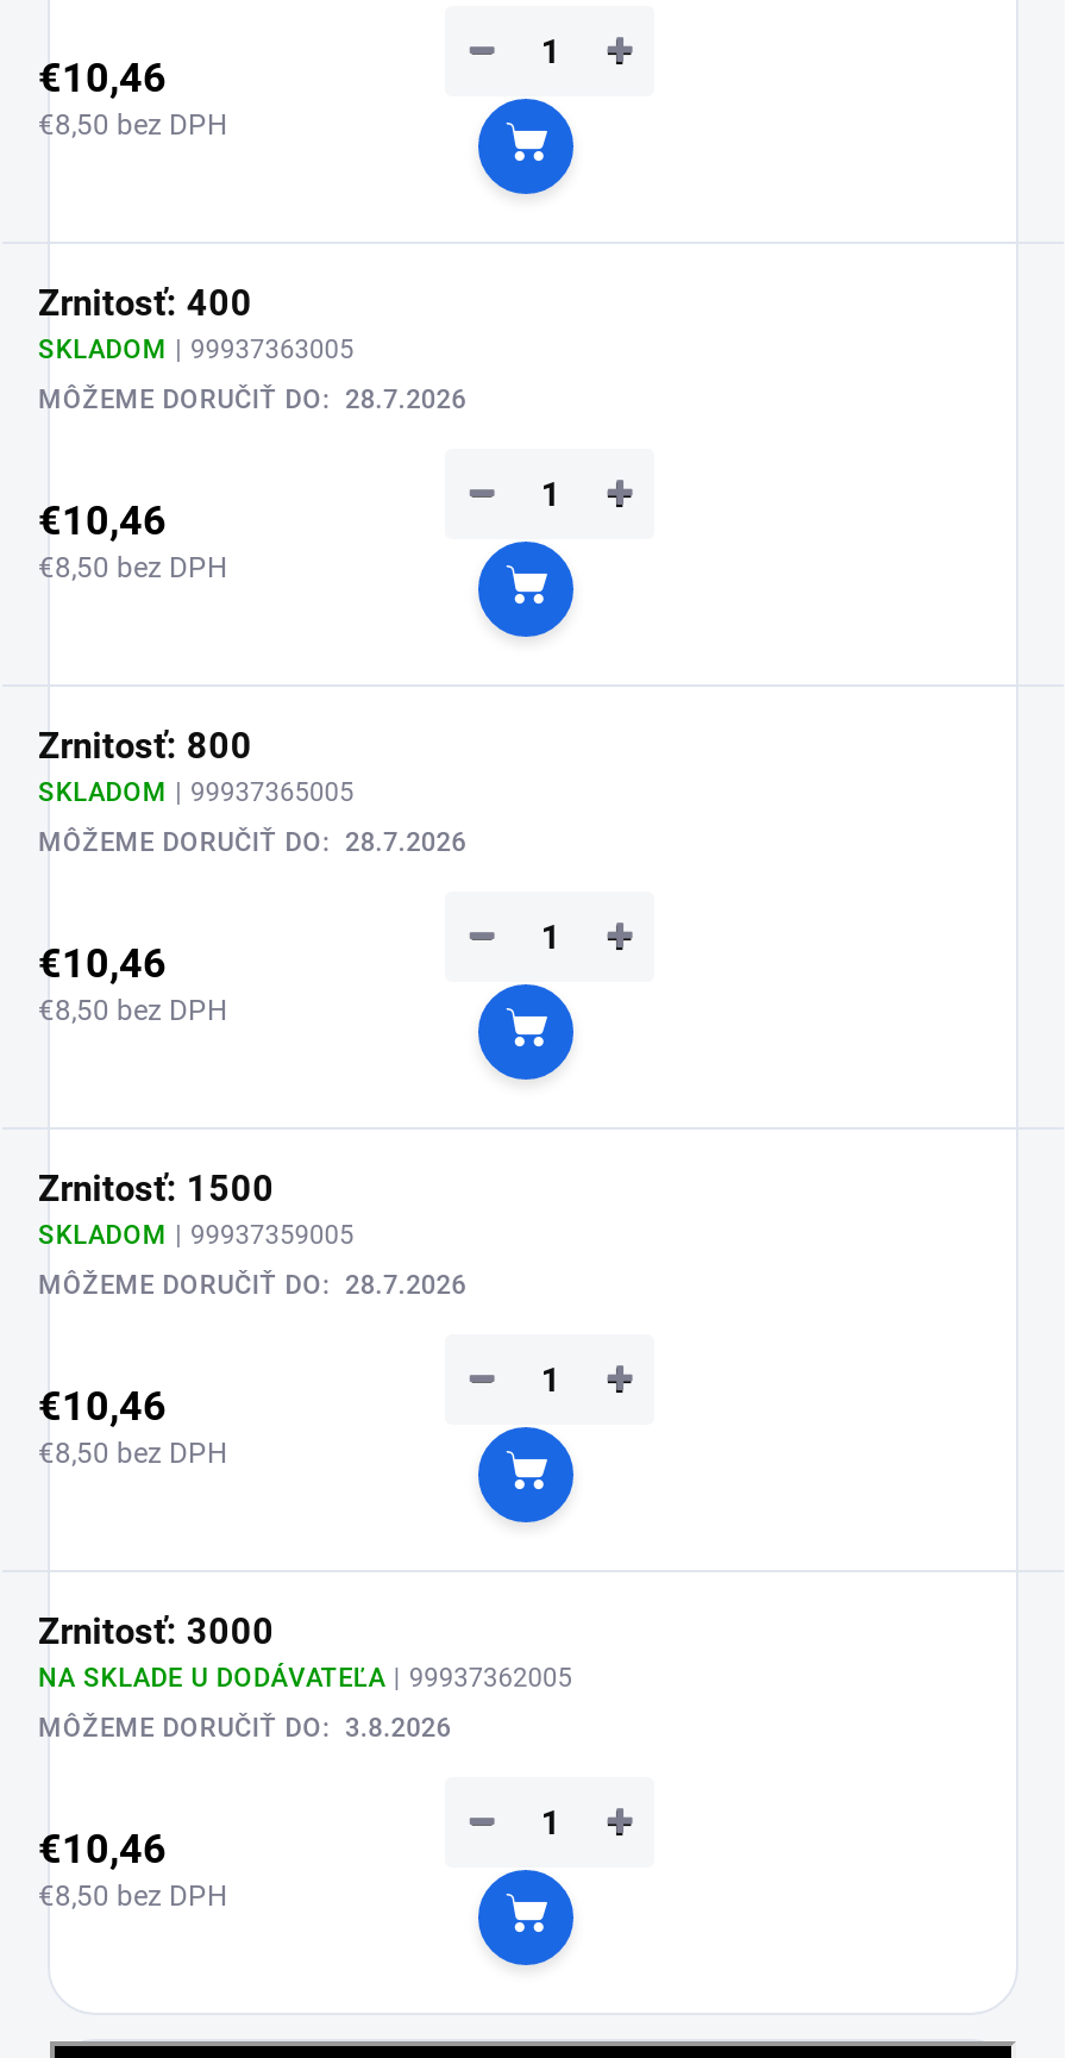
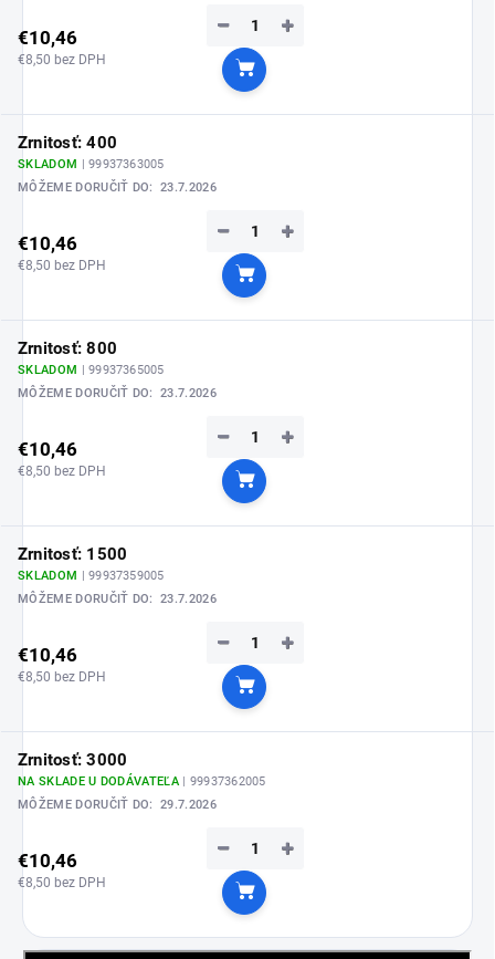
- MÔŽEME DORUČIŤ DO: 28.7.2026
+ MÔŽEME DORUČIŤ DO: 23.7.2026

- MÔŽEME DORUČIŤ DO: 28.7.2026
+ MÔŽEME DORUČIŤ DO: 23.7.2026

- MÔŽEME DORUČIŤ DO: 28.7.2026
+ MÔŽEME DORUČIŤ DO: 23.7.2026

- MÔŽEME DORUČIŤ DO: 3.8.2026
+ MÔŽEME DORUČIŤ DO: 29.7.2026
